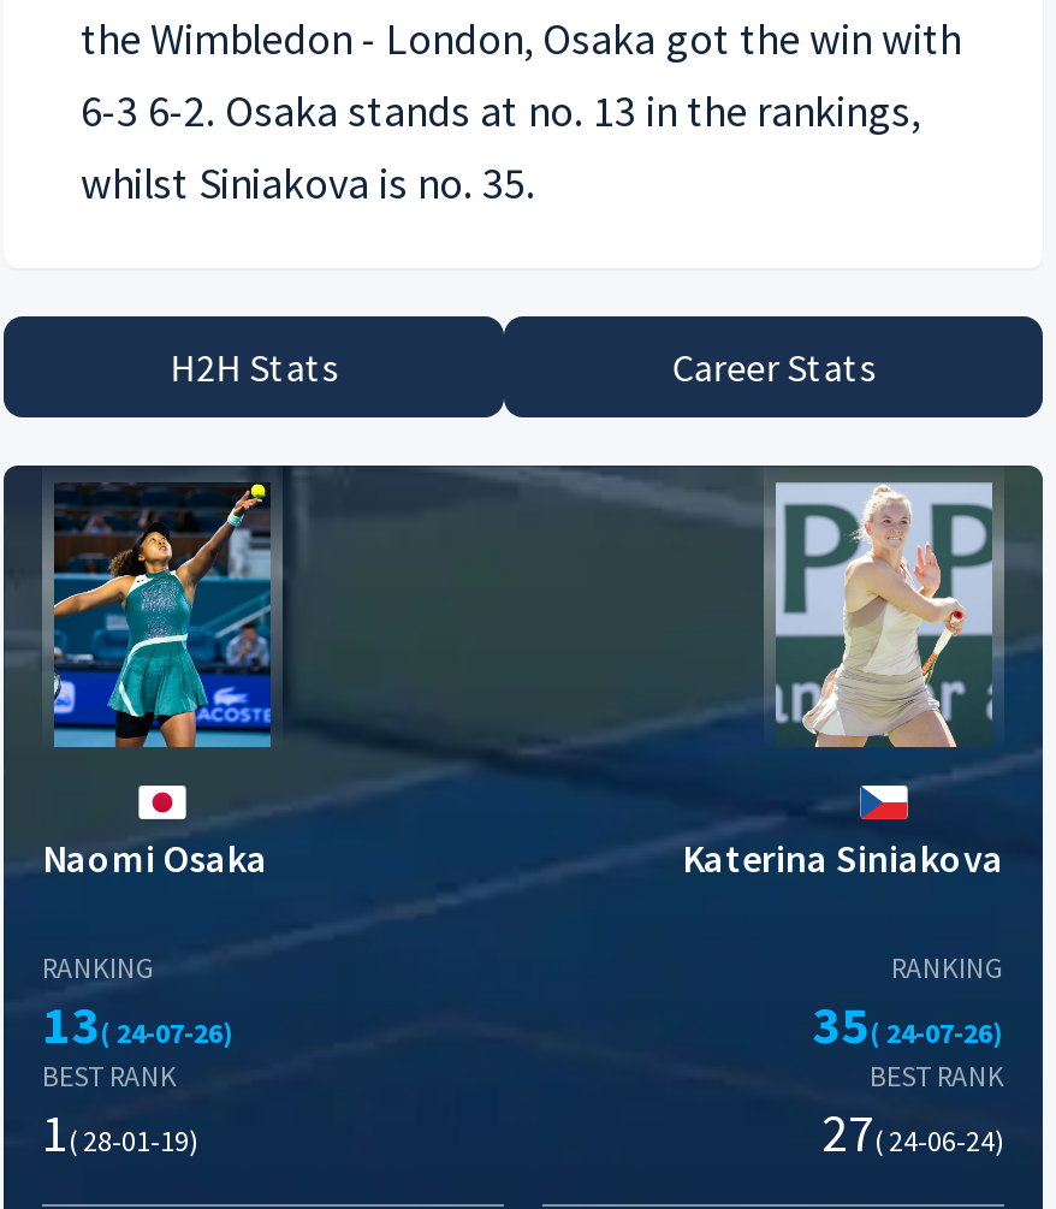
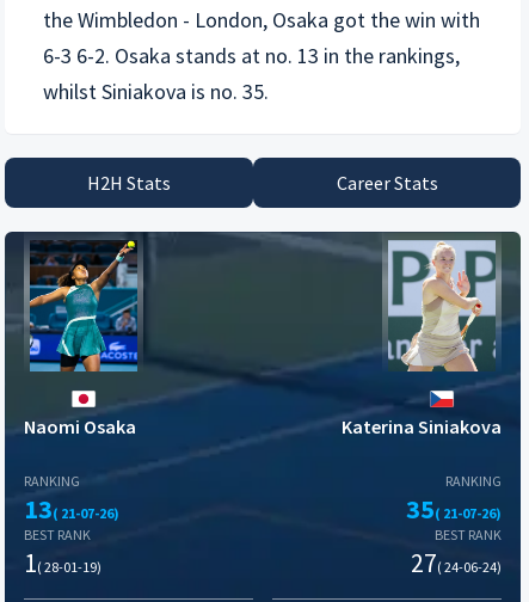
- 13( 24-07-26)
+ 13( 21-07-26)

- 35( 24-07-26)
+ 35( 21-07-26)
